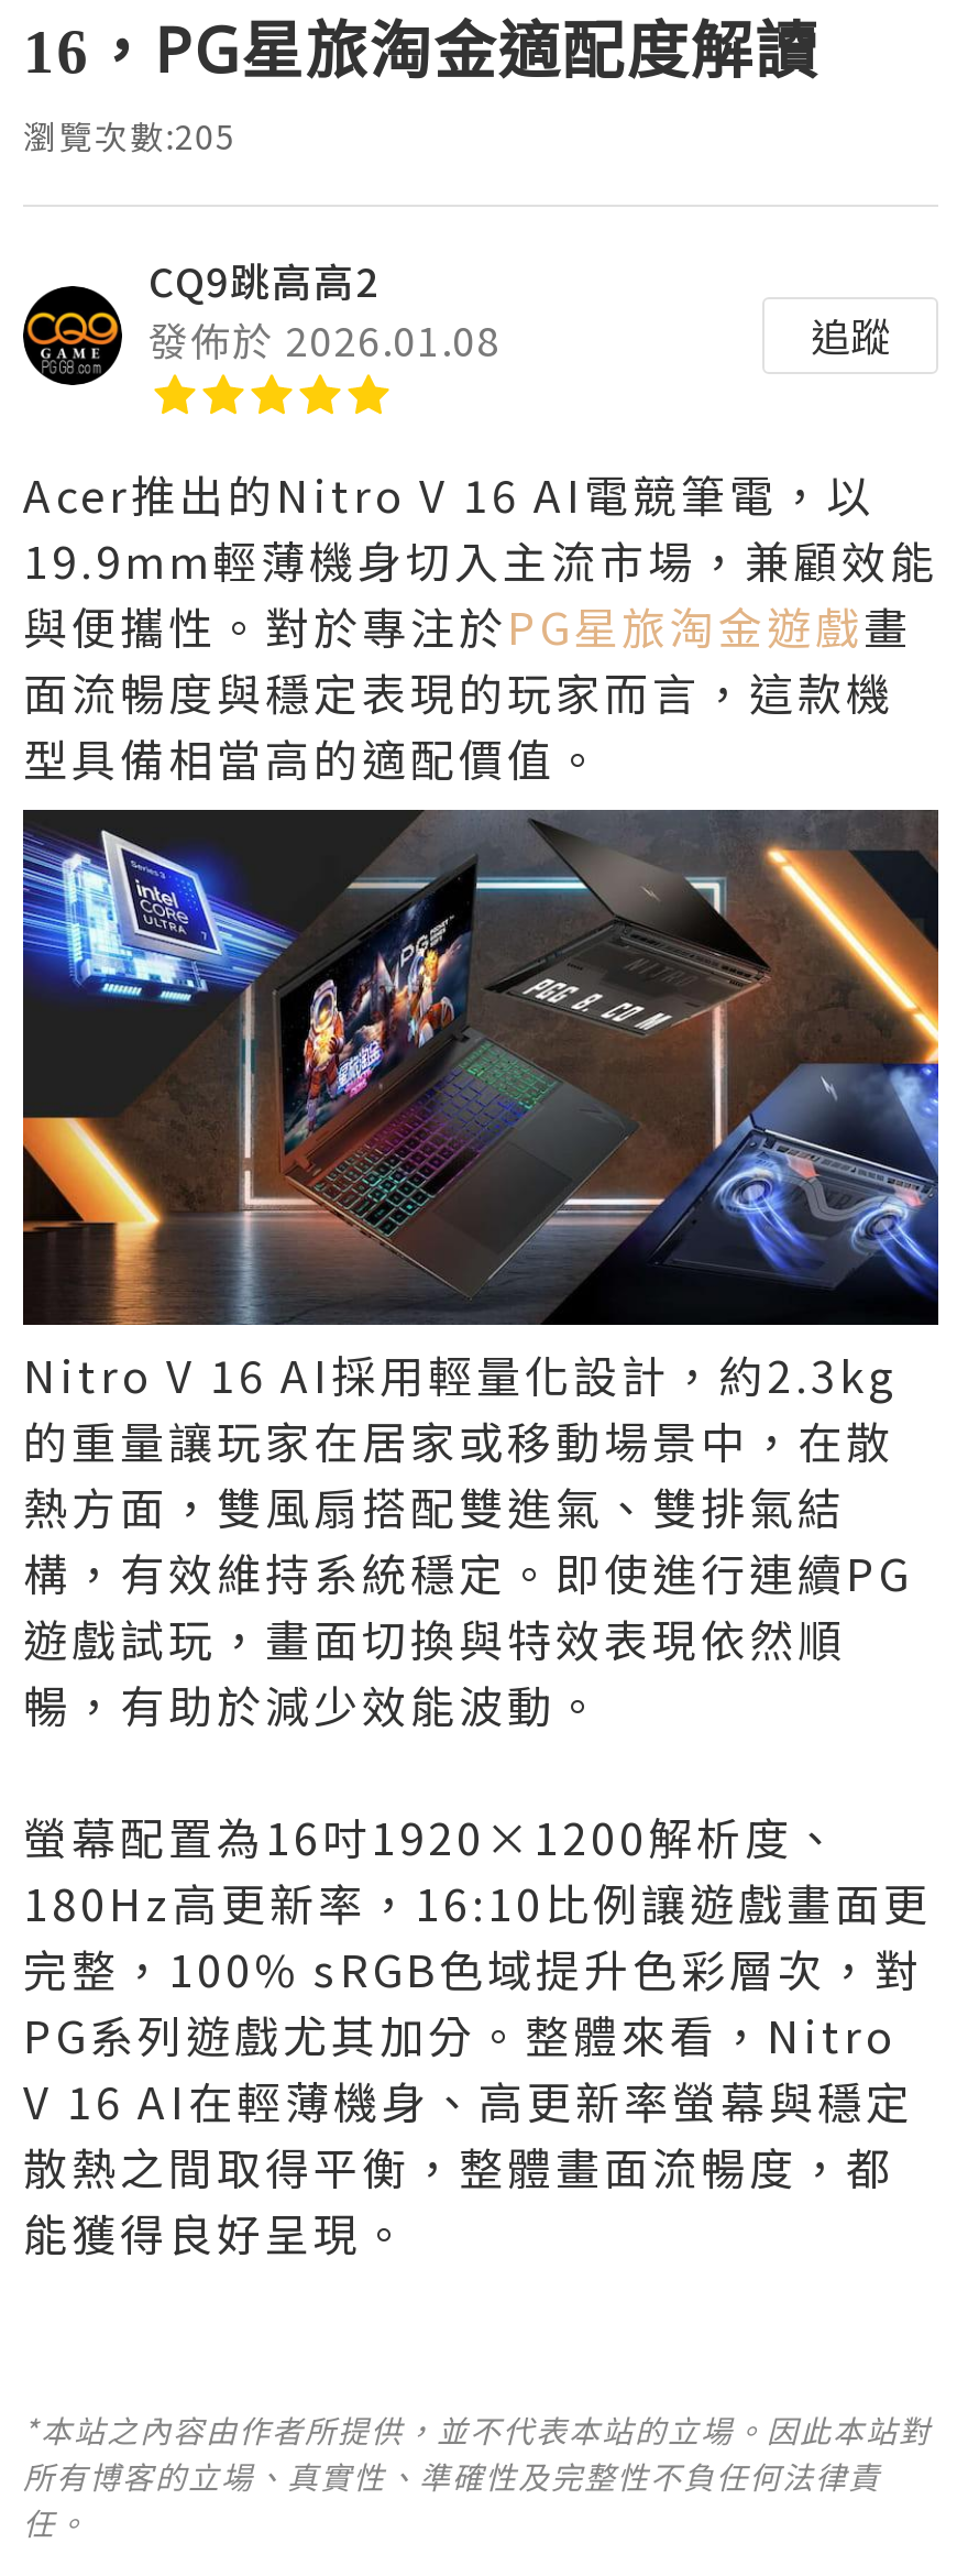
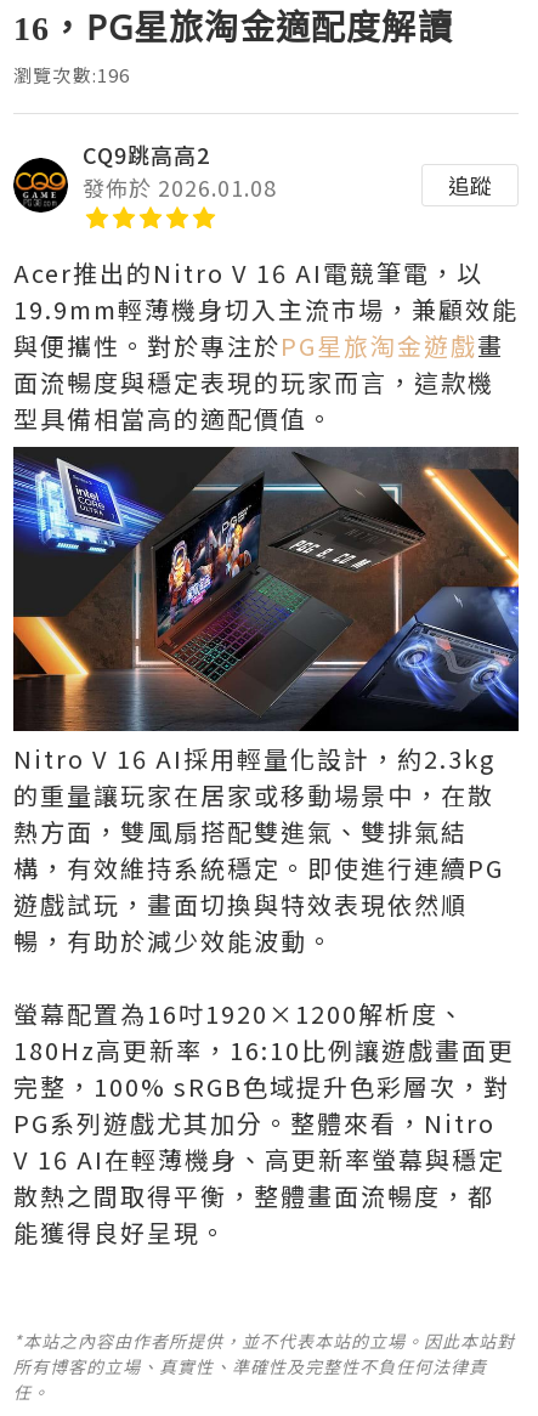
- 瀏覽次數:205
+ 瀏覽次數:196
